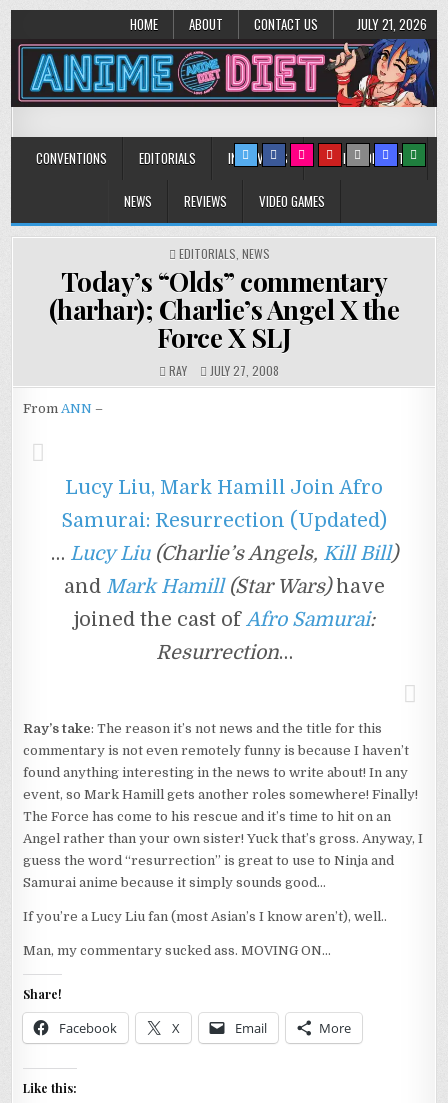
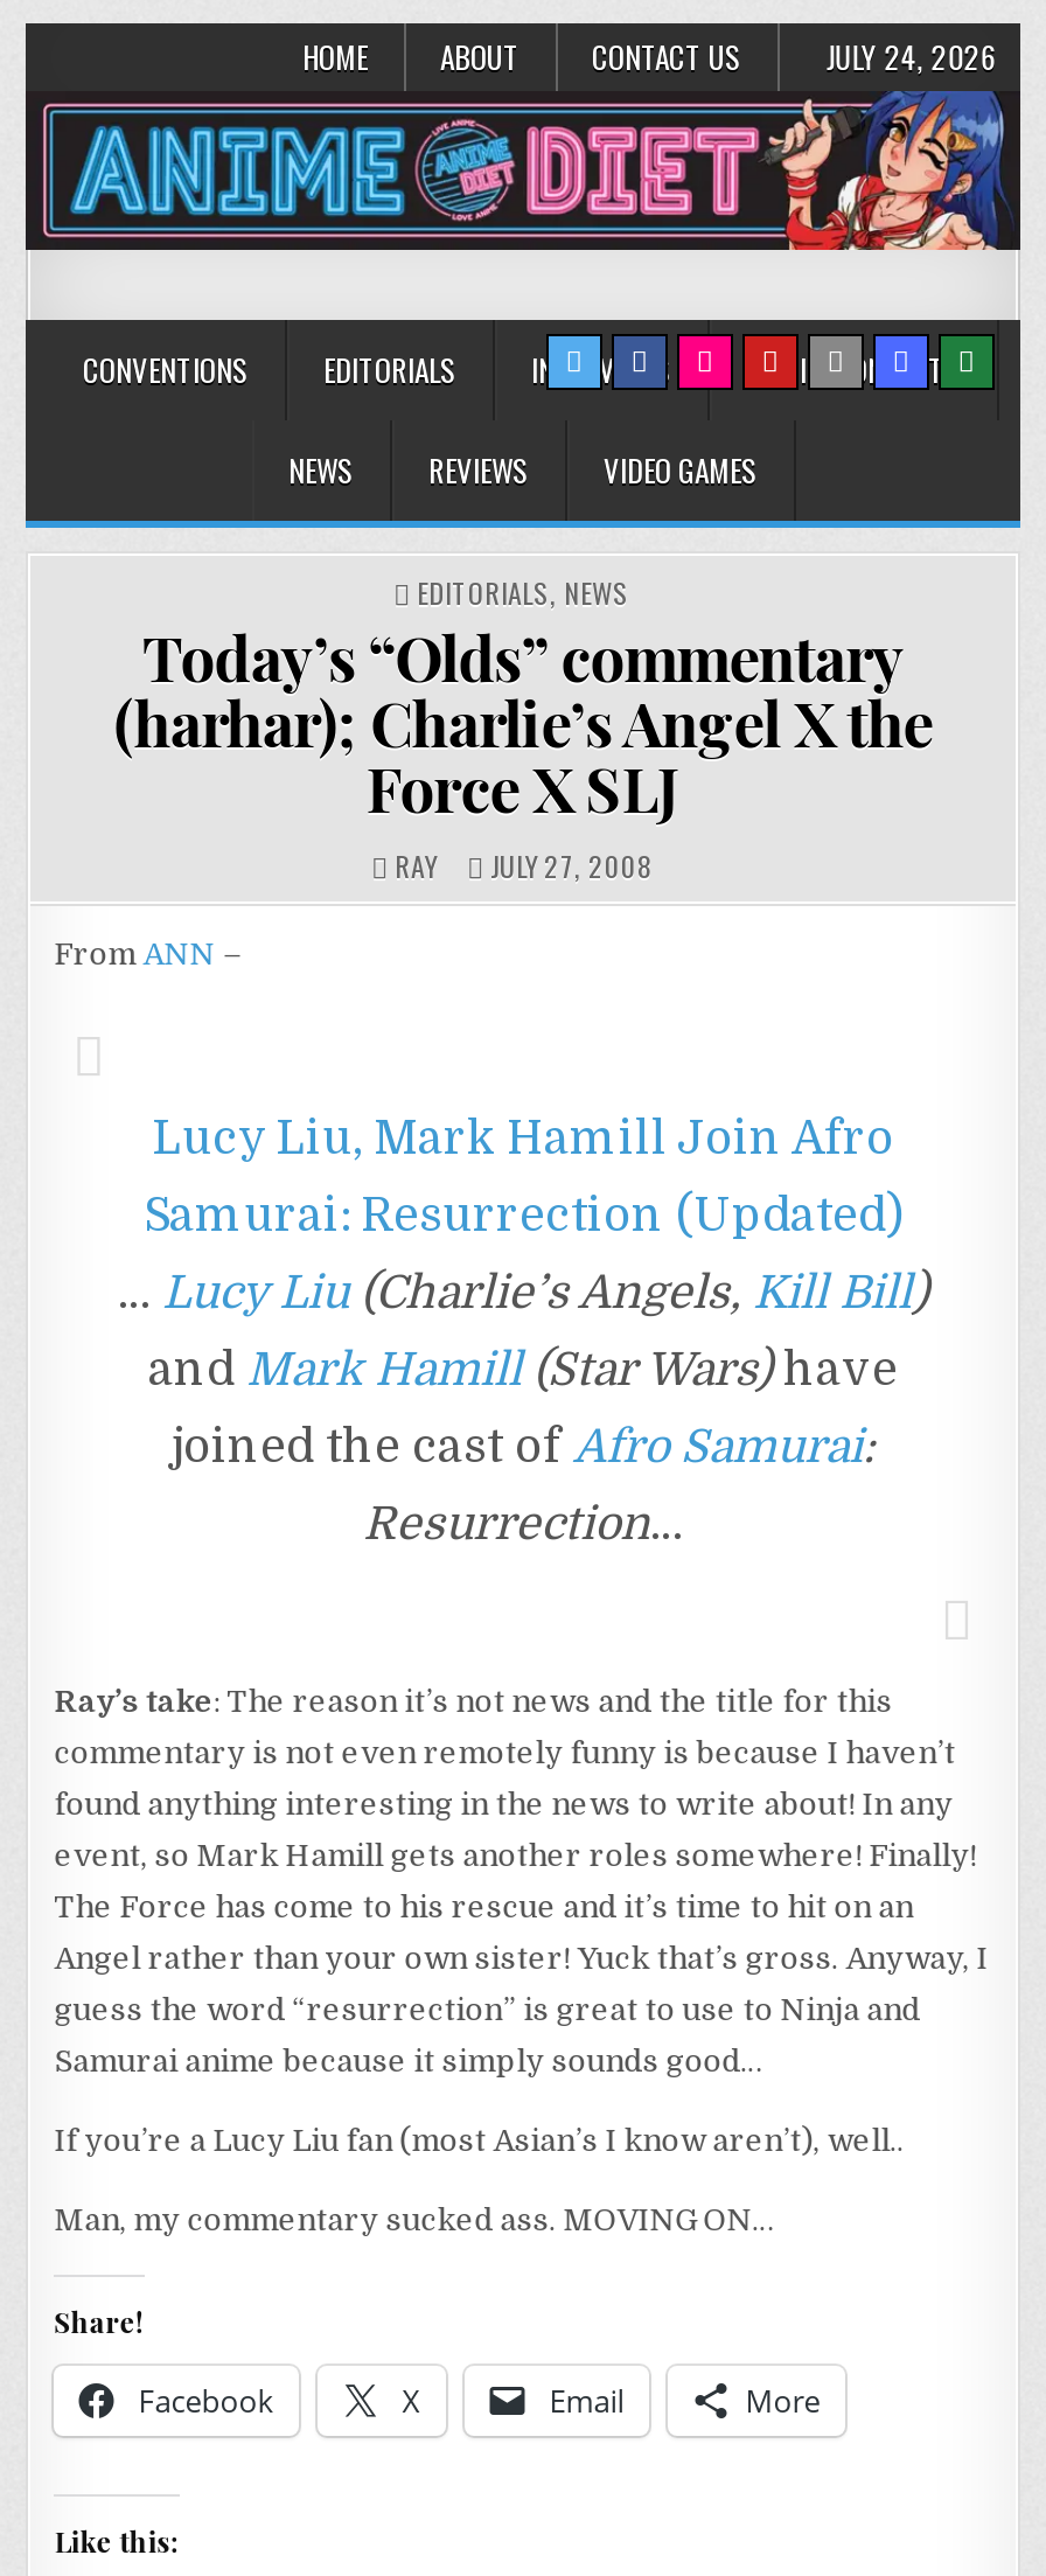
- HOME ABOUT CONTACT US JULY 21, 2026
+ HOME ABOUT CONTACT US JULY 24, 2026
